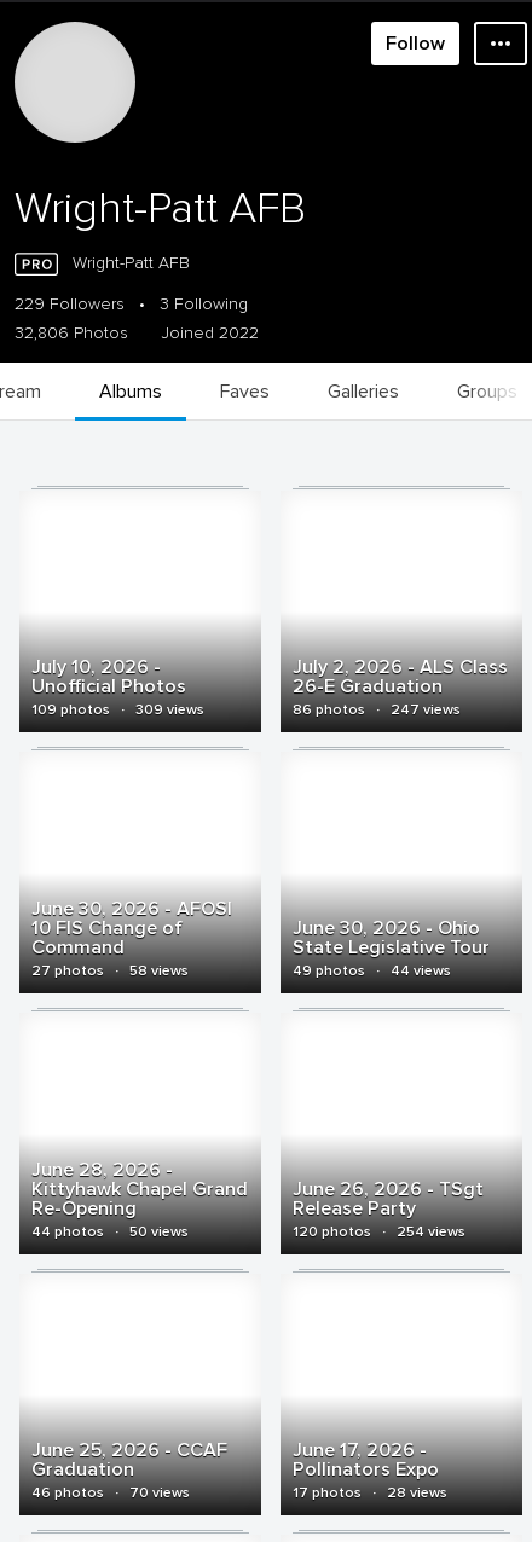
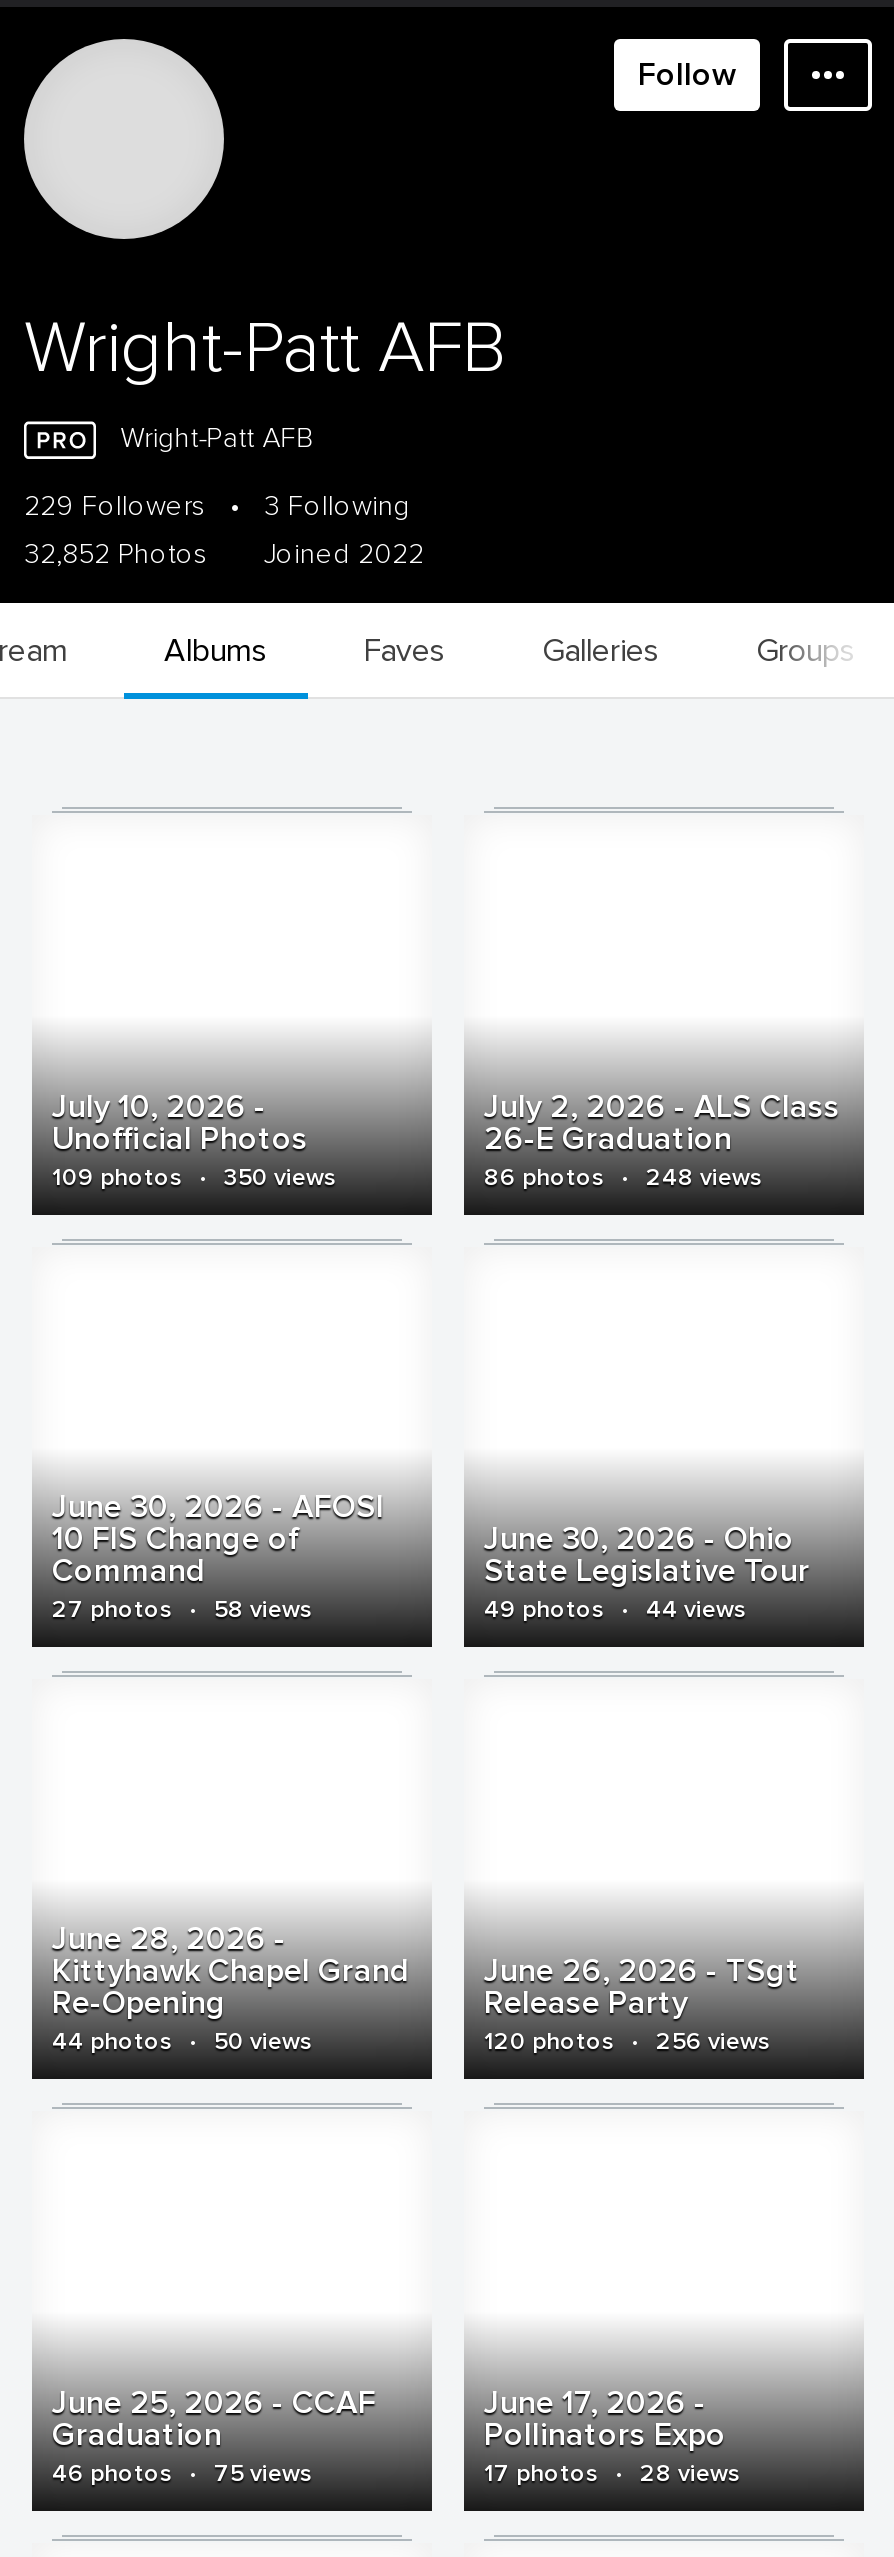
- 32,806 Photos Joined 2022
+ 32,852 Photos Joined 2022

- 109 photos · 309 views
+ 109 photos · 350 views

- 86 photos · 247 views
+ 86 photos · 248 views

- 120 photos · 254 views
+ 120 photos · 256 views

- 46 photos · 70 views
+ 46 photos · 75 views
